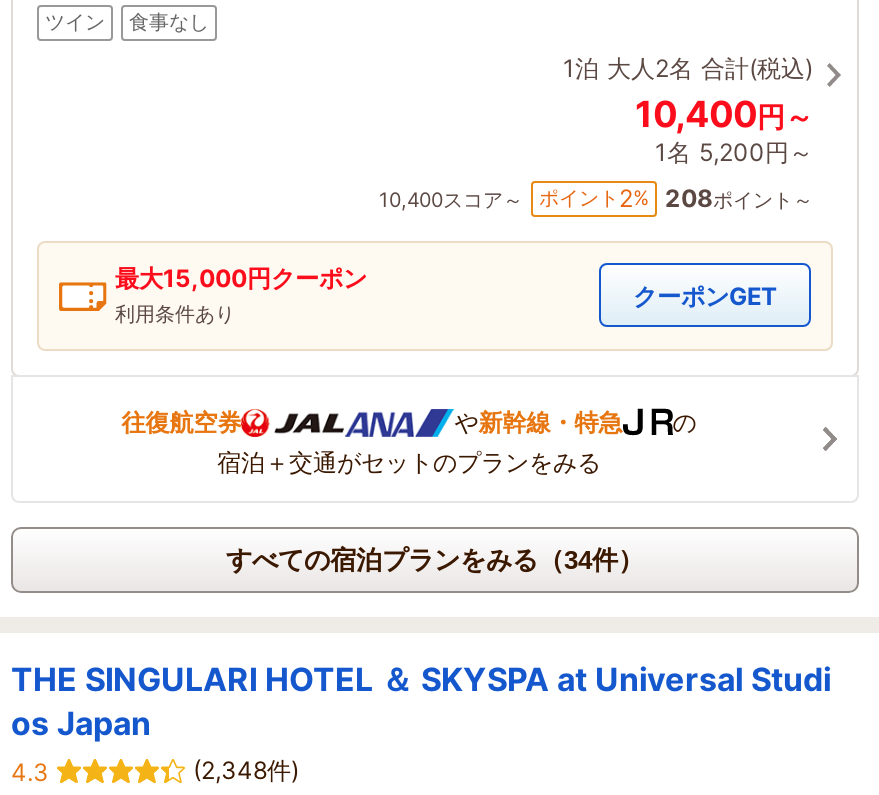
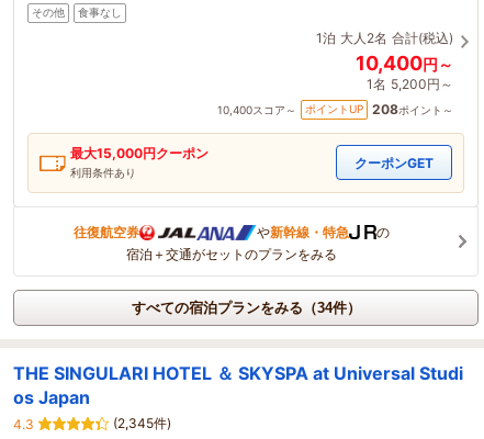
- ツイン
+ その他

- ポイント2% 208ポイント～
+ ポイントUP
+ 208ポイント～

- (2,348件)
+ (2,345件)
